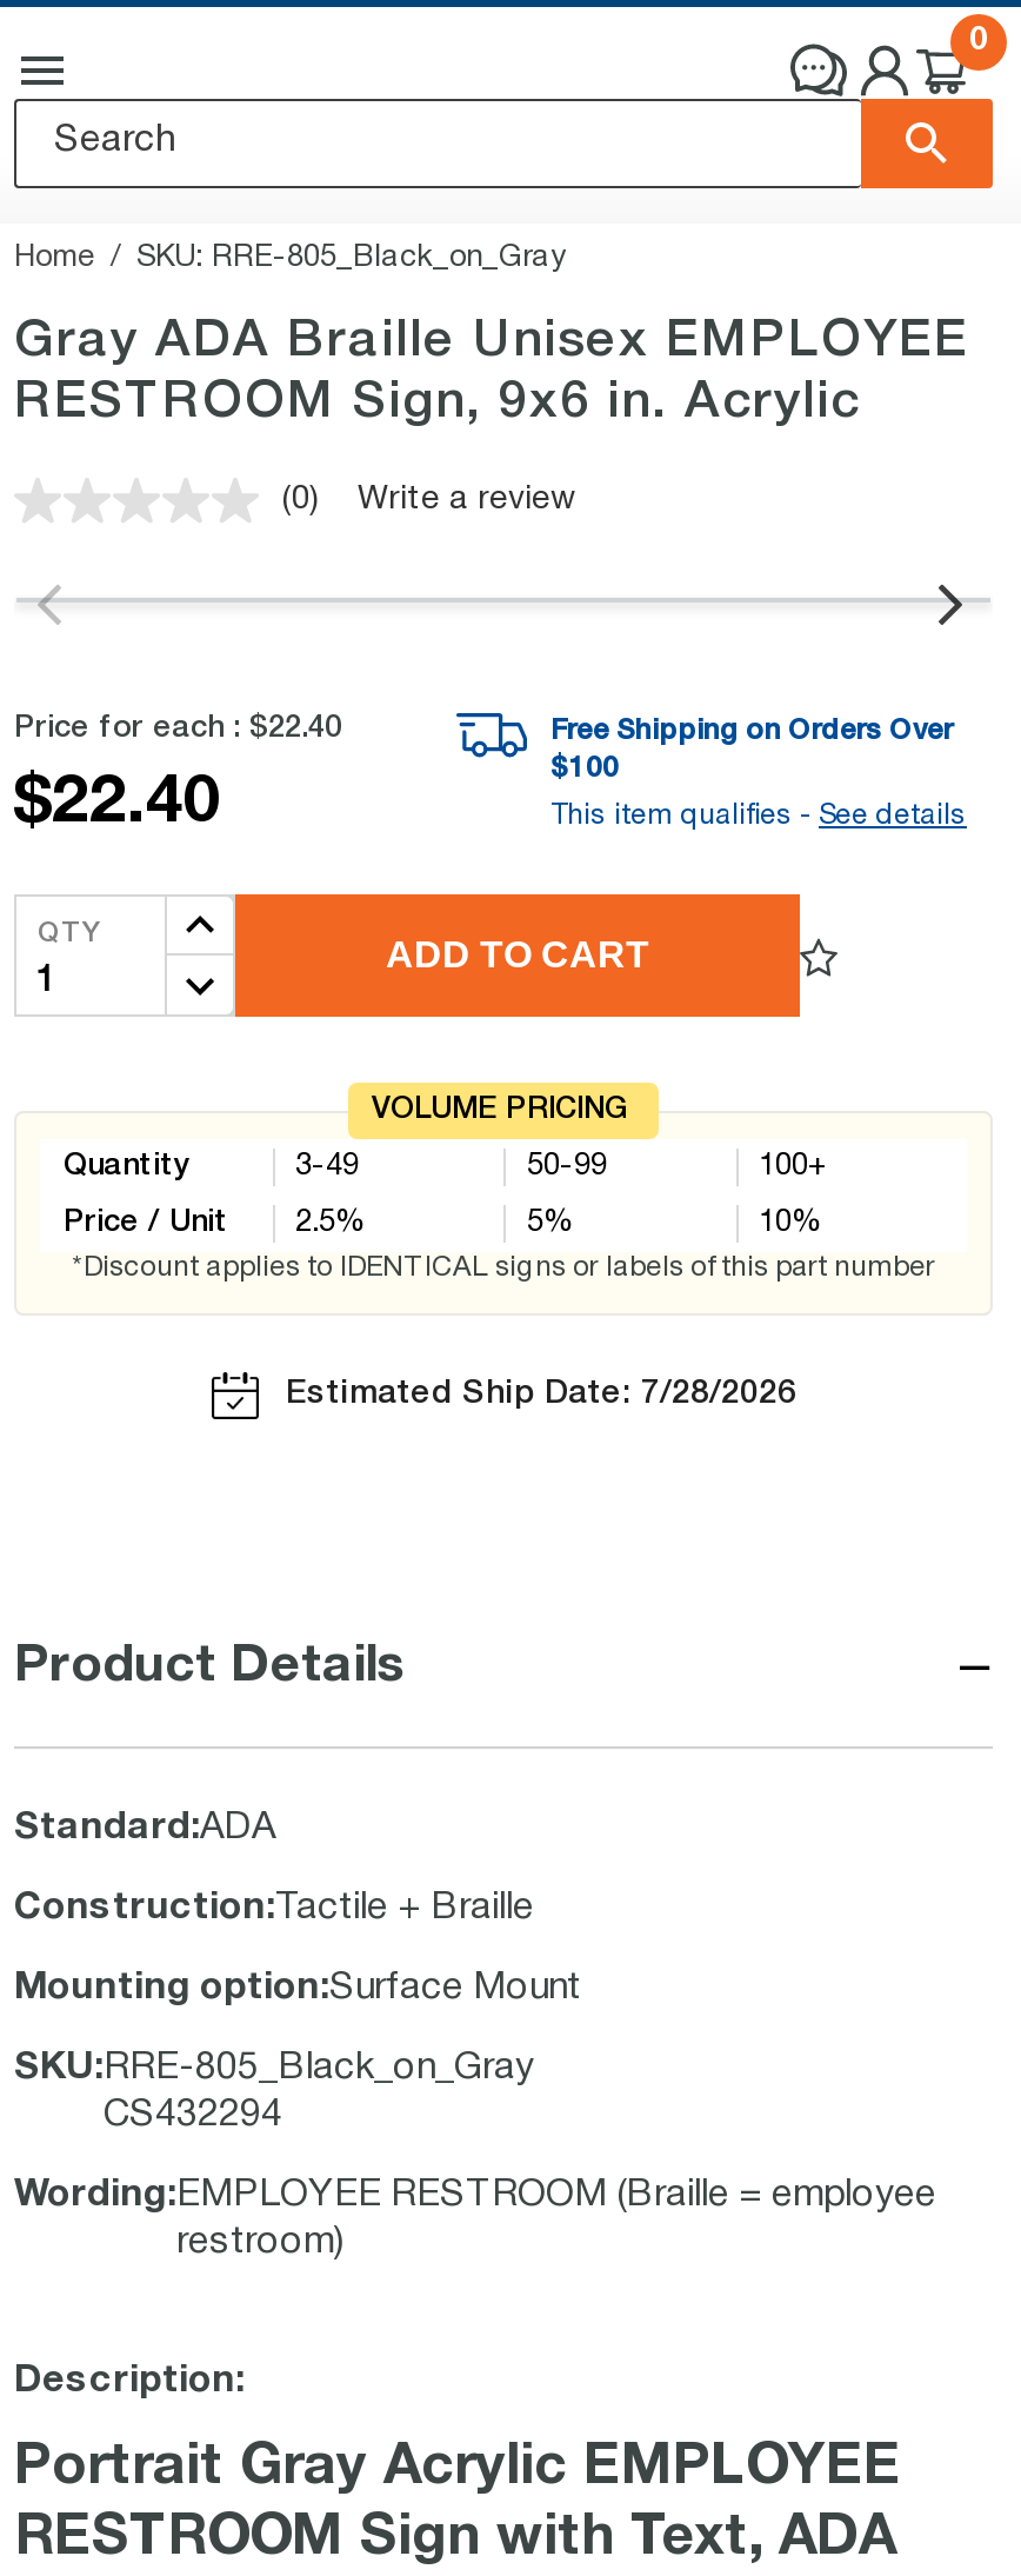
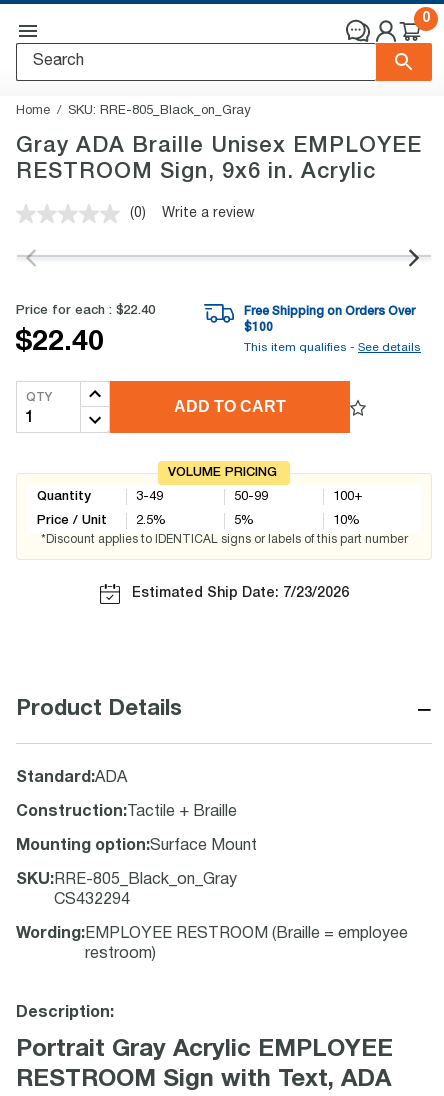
- Estimated Ship Date: 7/28/2026
+ Estimated Ship Date: 7/23/2026
